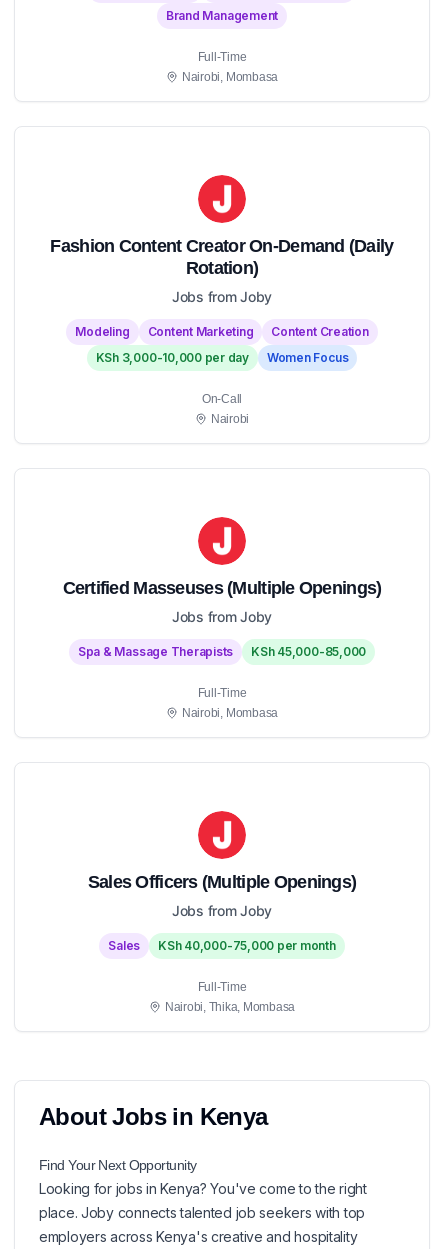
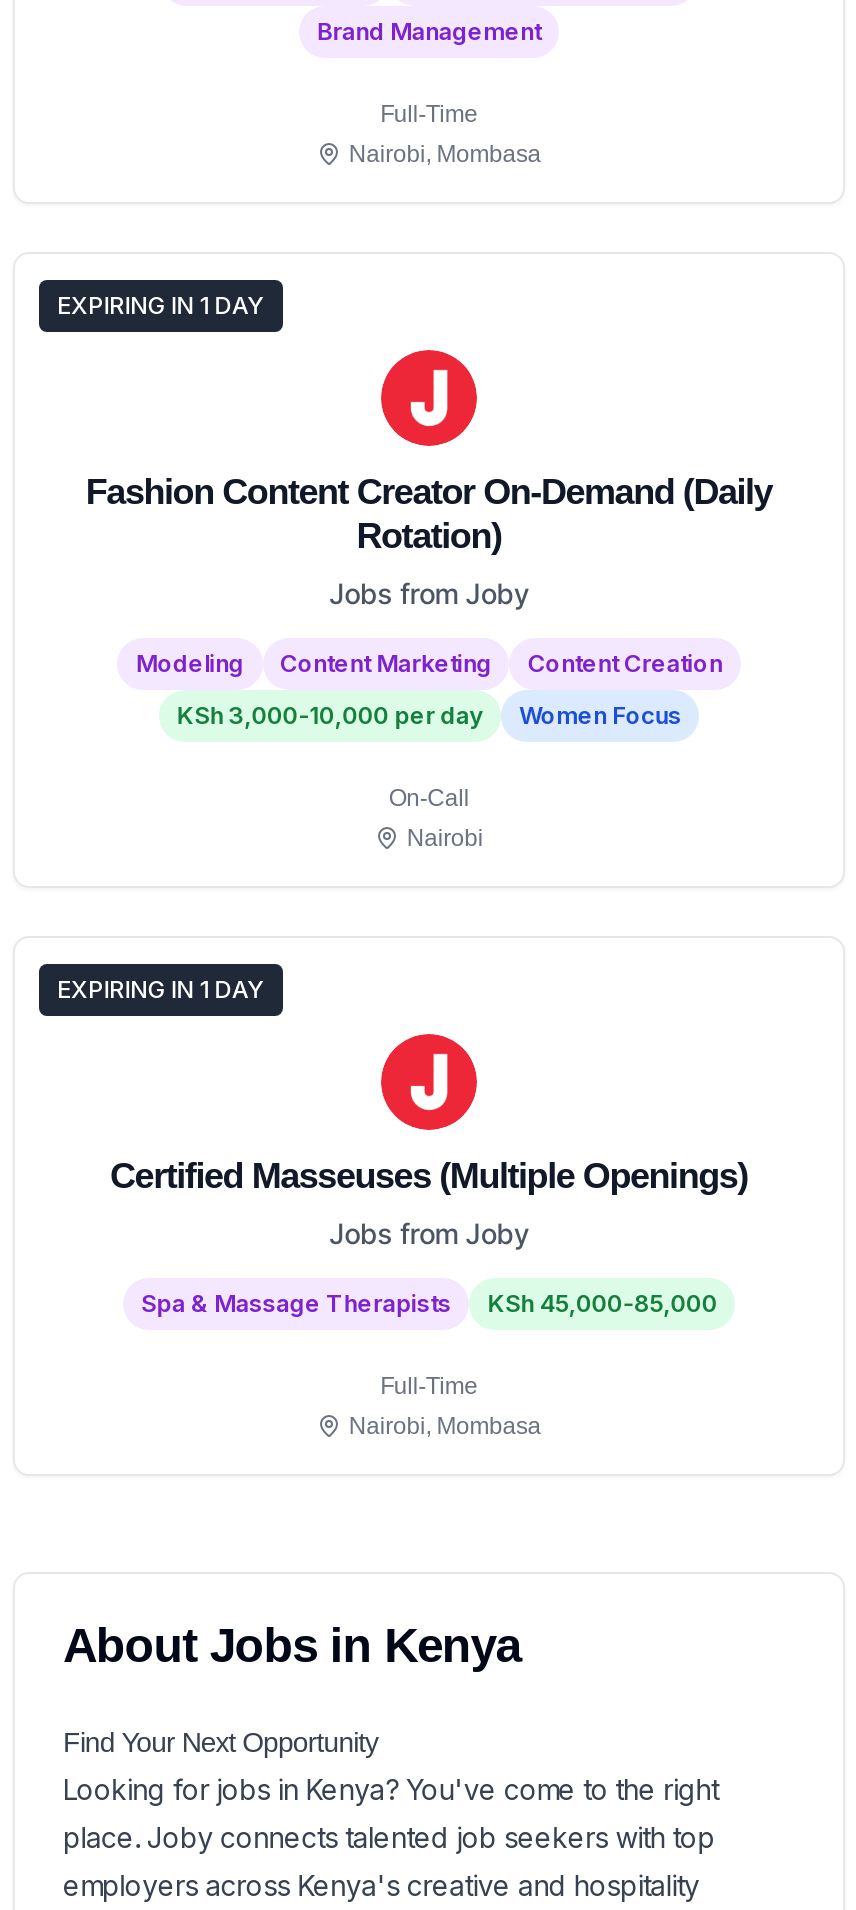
+ EXPIRING IN 1 DAY

+ EXPIRING IN 1 DAY

- Sales Officers (Multiple Openings)
- Jobs from Joby
- Sales
- KSh 40,000-75,000 per month
- Full-Time
- Nairobi, Thika, Mombasa
